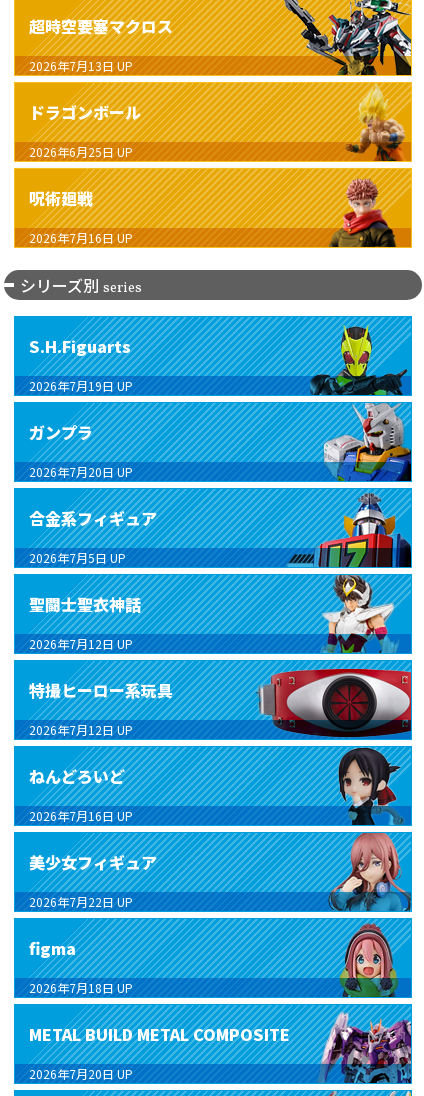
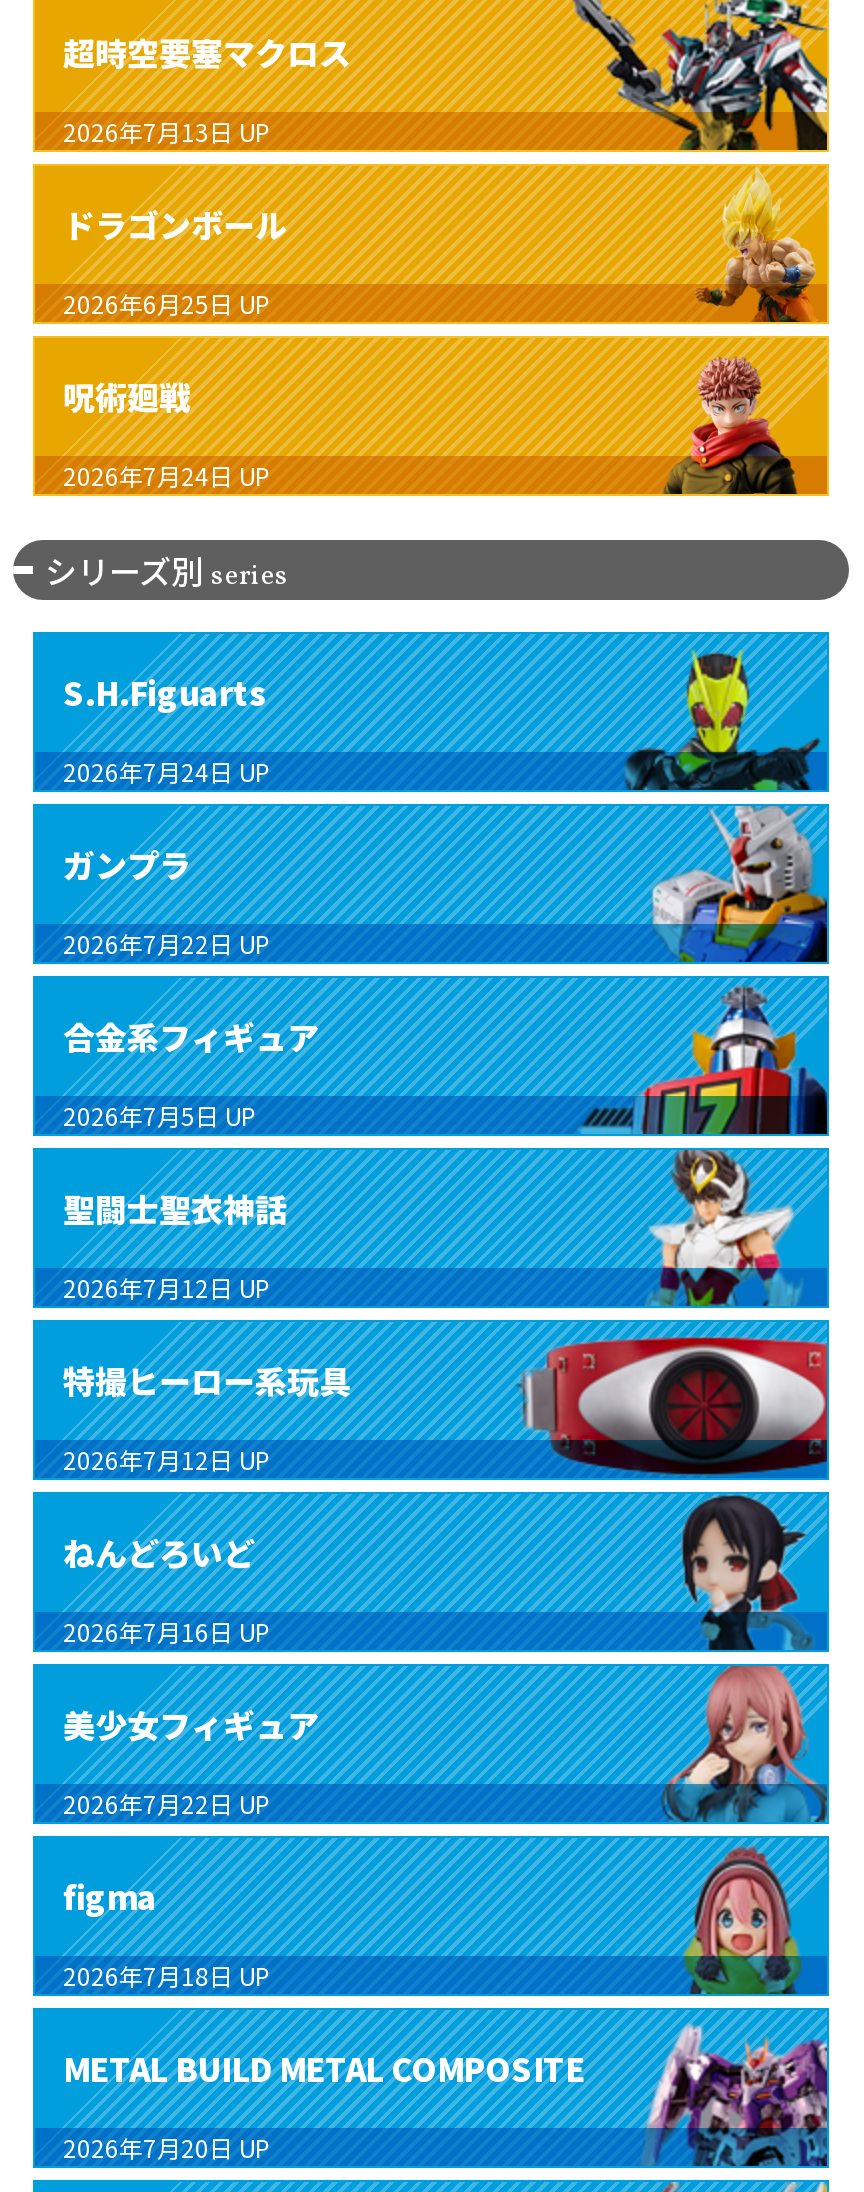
- 2026年7月16日 UP
+ 2026年7月24日 UP

- 2026年7月19日 UP
+ 2026年7月24日 UP

- 2026年7月20日 UP
+ 2026年7月22日 UP
